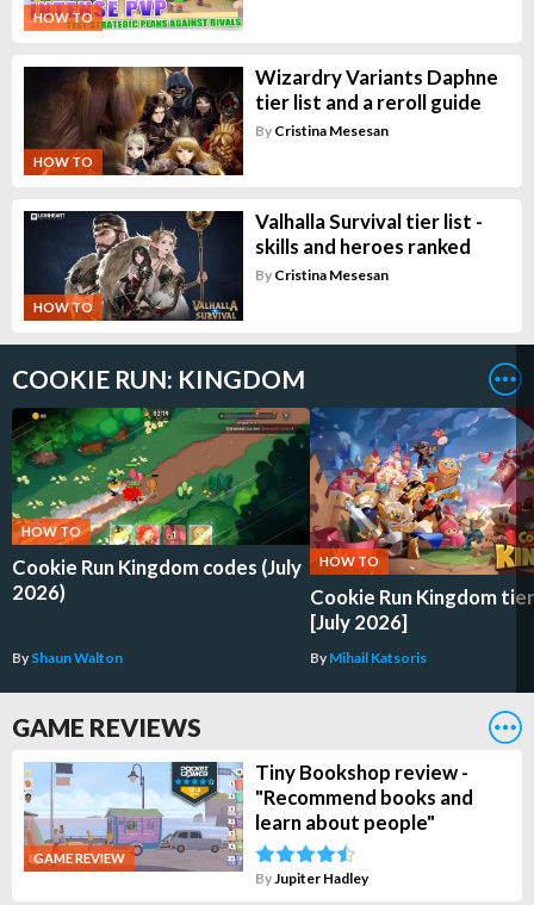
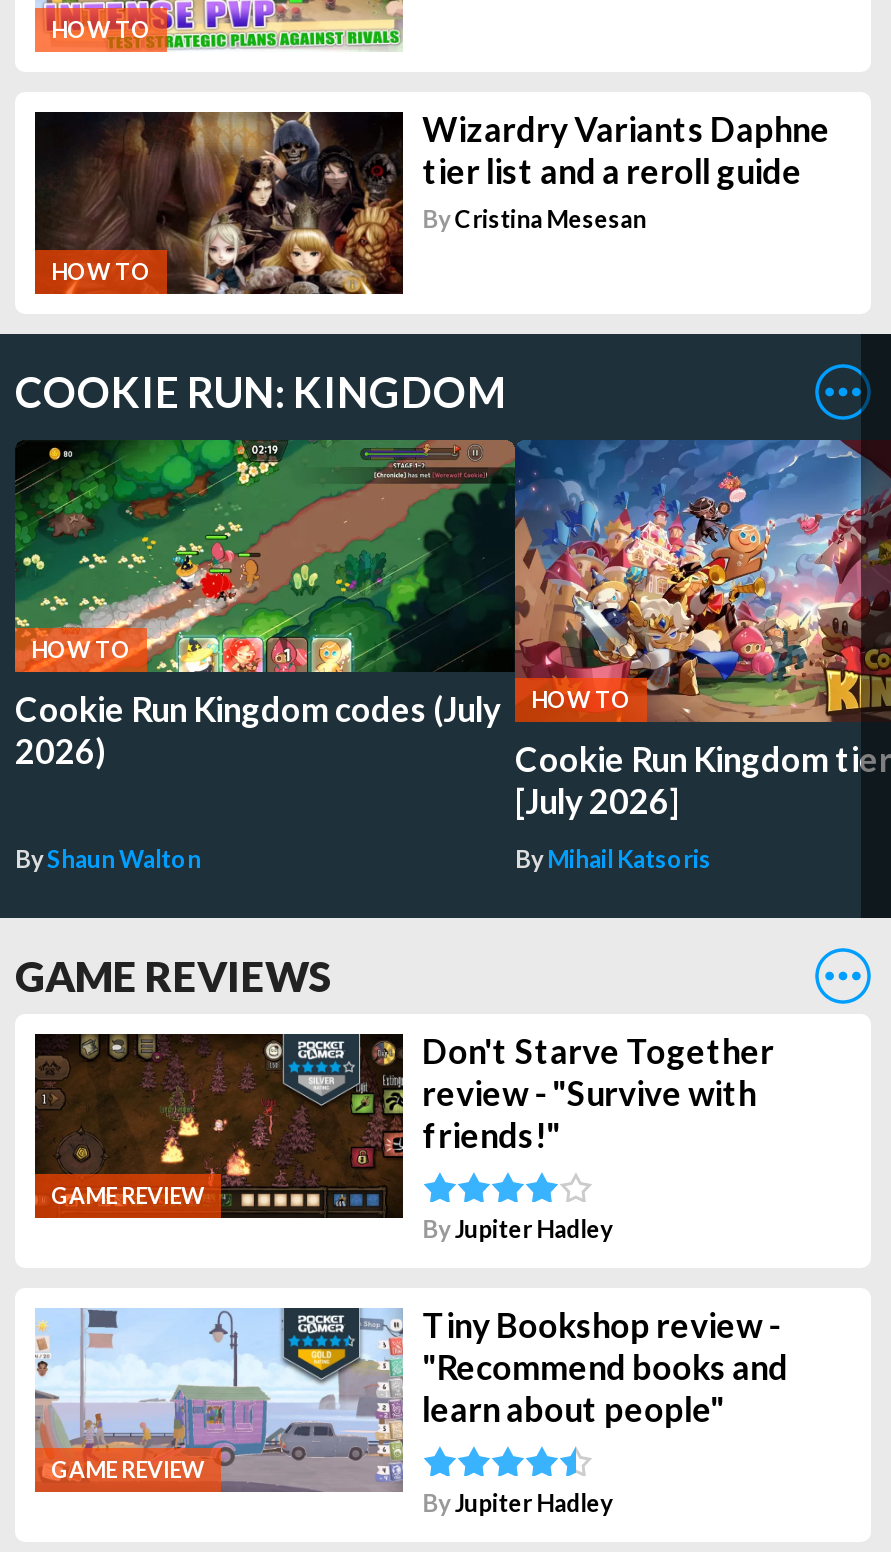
- [image]
- HOW TO

- Valhalla Survival tier list -
- skills and heroes ranked
- ByCristina Mesesan

moved up: [image] | COOKIE RUN: KINGDOM | HOW TO | ... | ByMihail Katsoris | GAME REVIEWS

+ [image]
+ GAME REVIEW

+ Don't Starve Together
+ review - "Survive with
+ friends!"
+ ByJupiter Hadley
